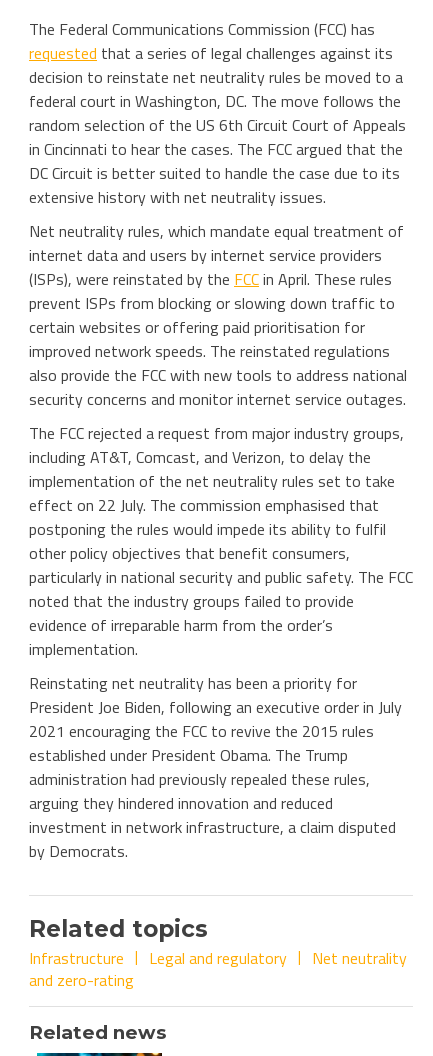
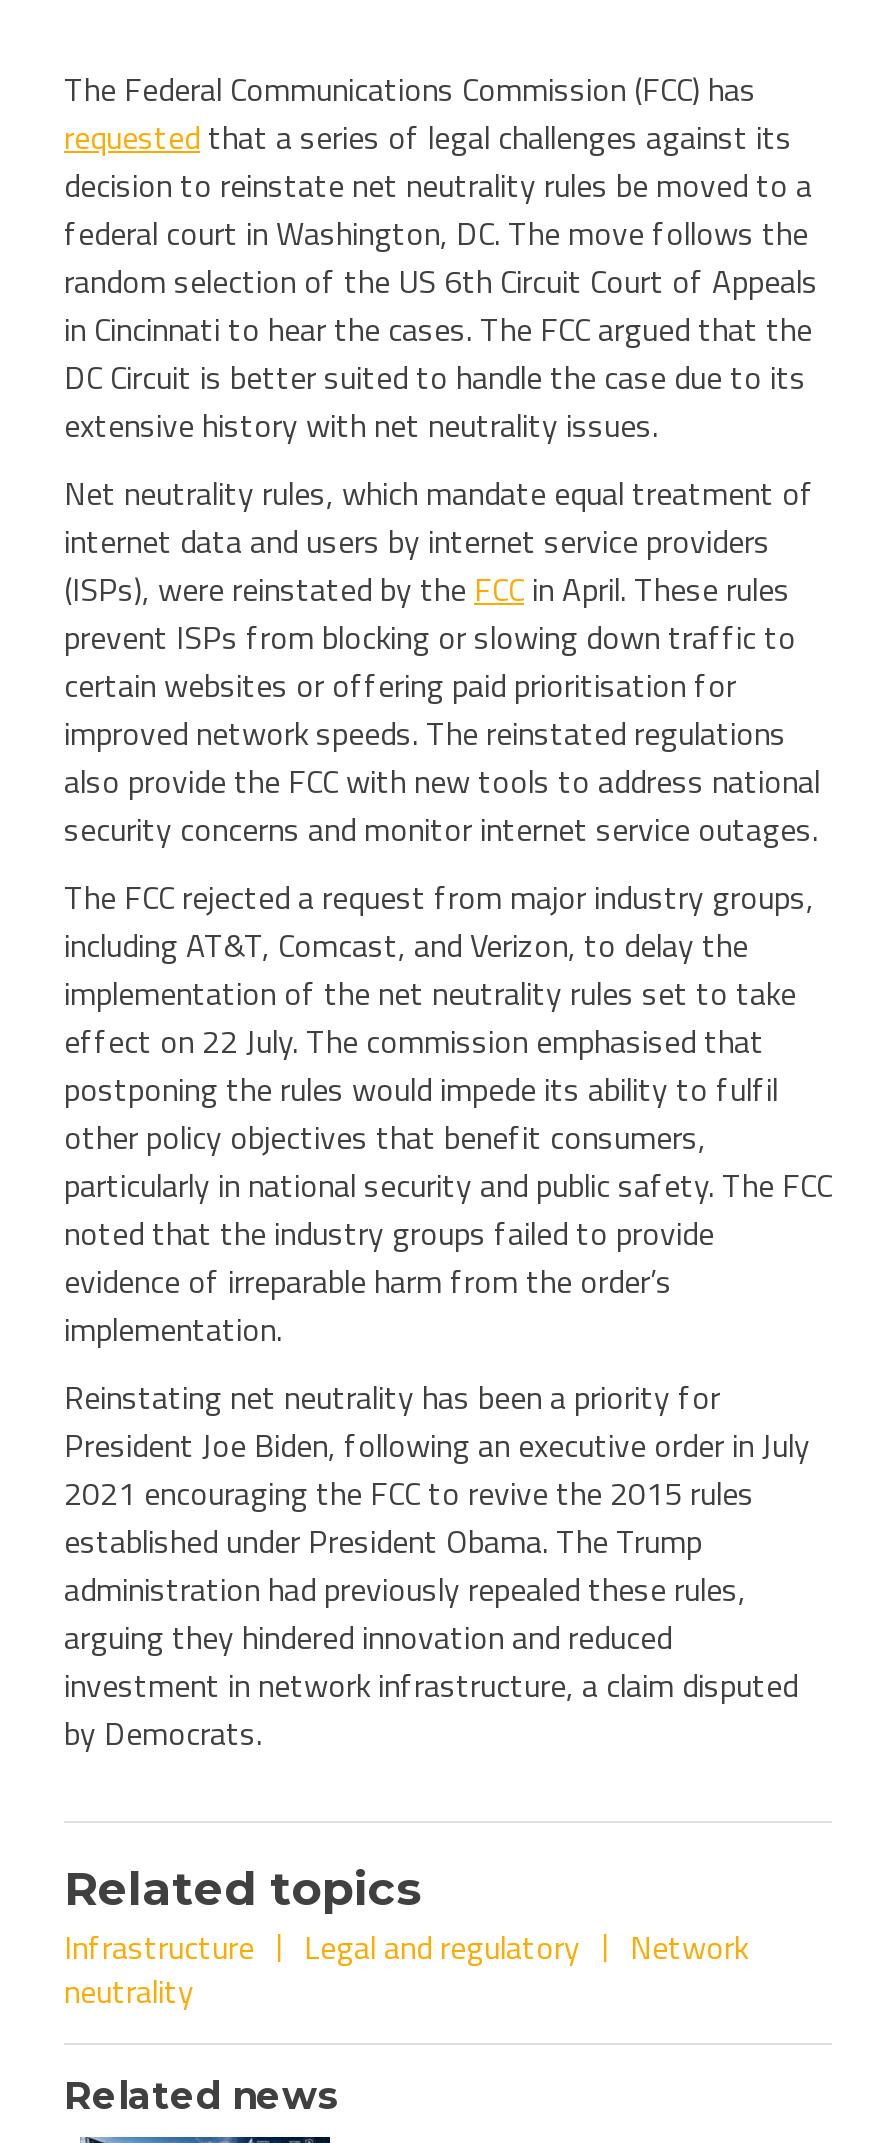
- Net neutrality
- and zero-rating
+ Network
+ neutrality
